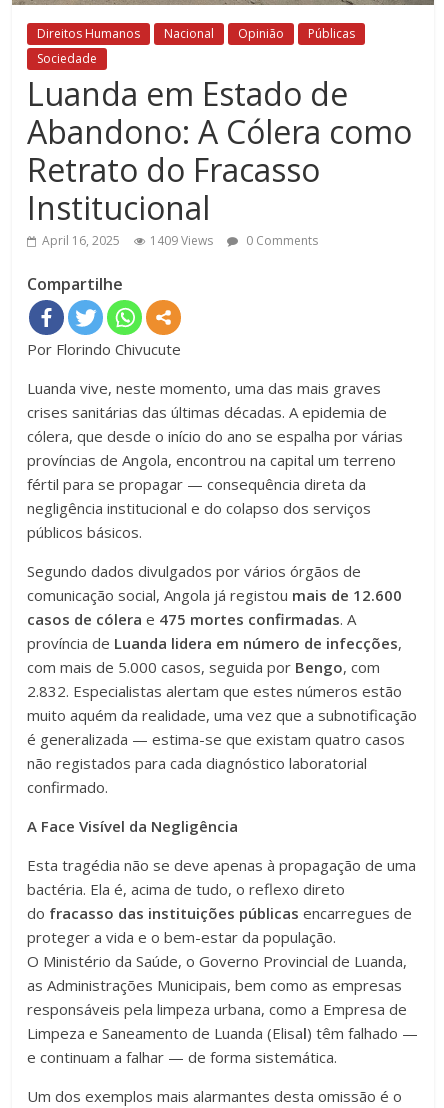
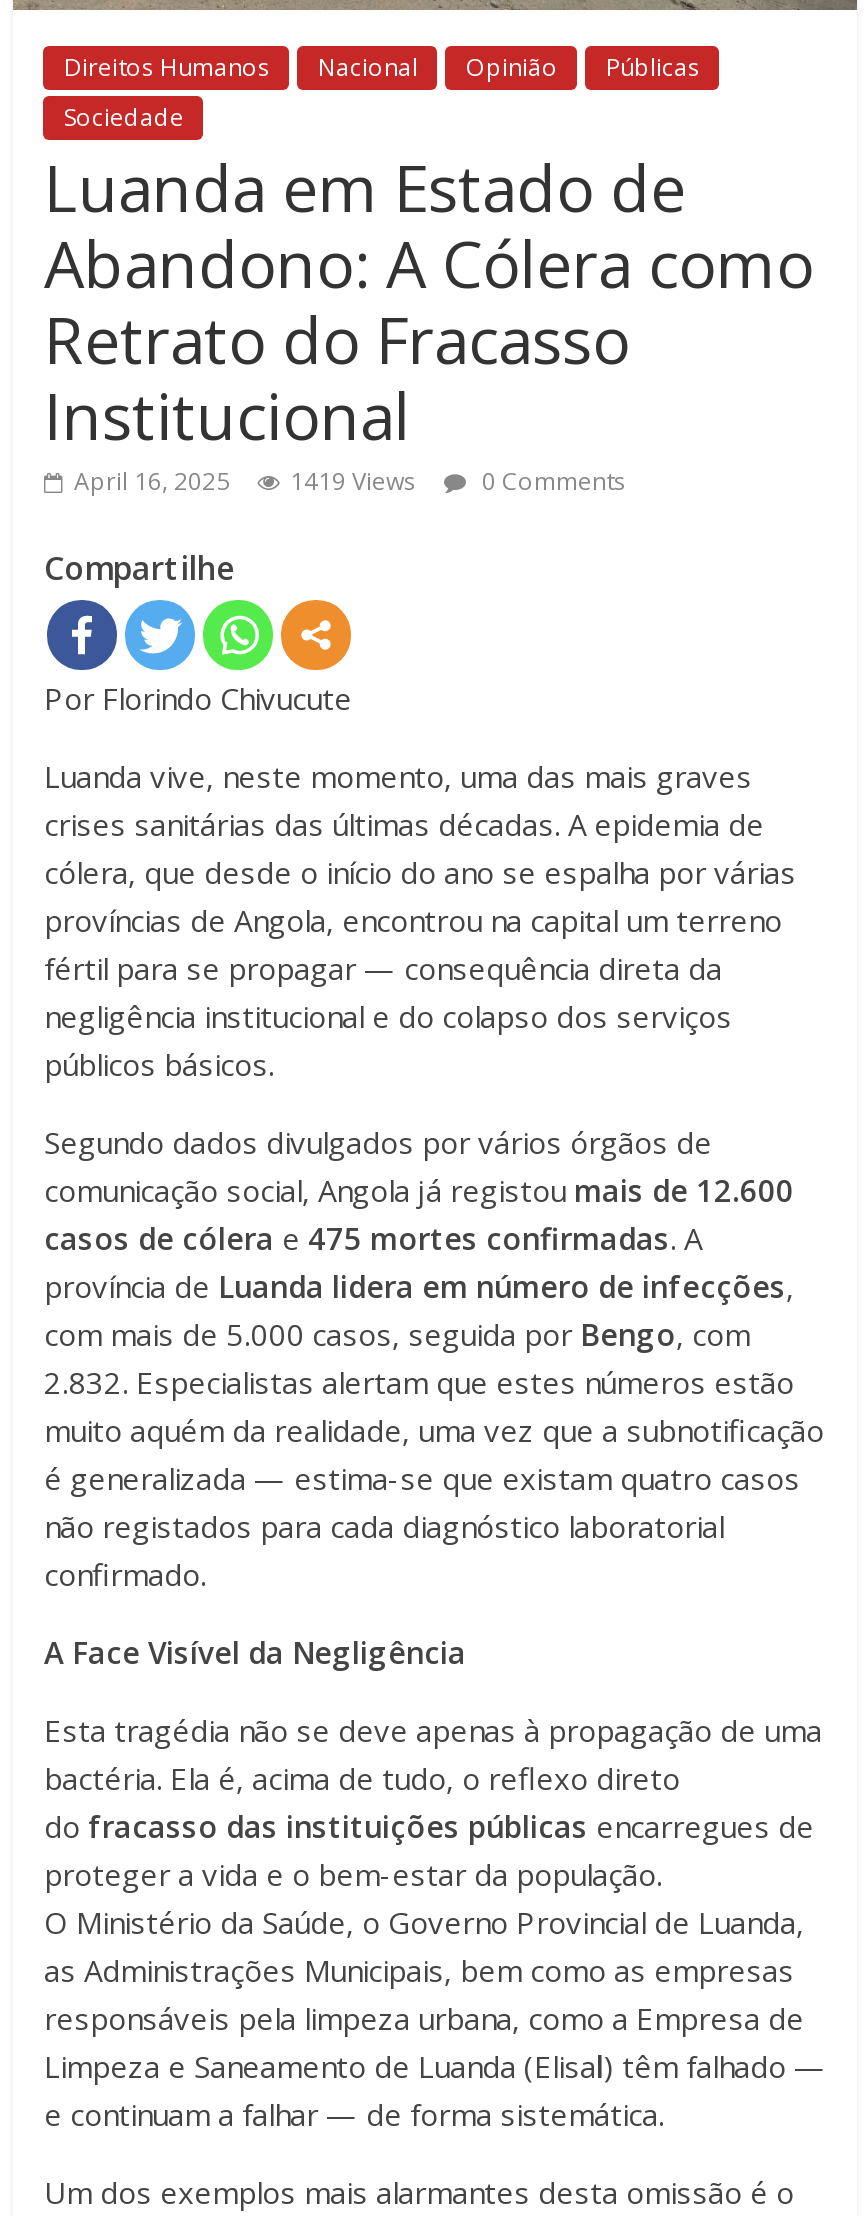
- April 16, 2025 1409 Views 0 Comments
+ April 16, 2025 1419 Views 0 Comments
